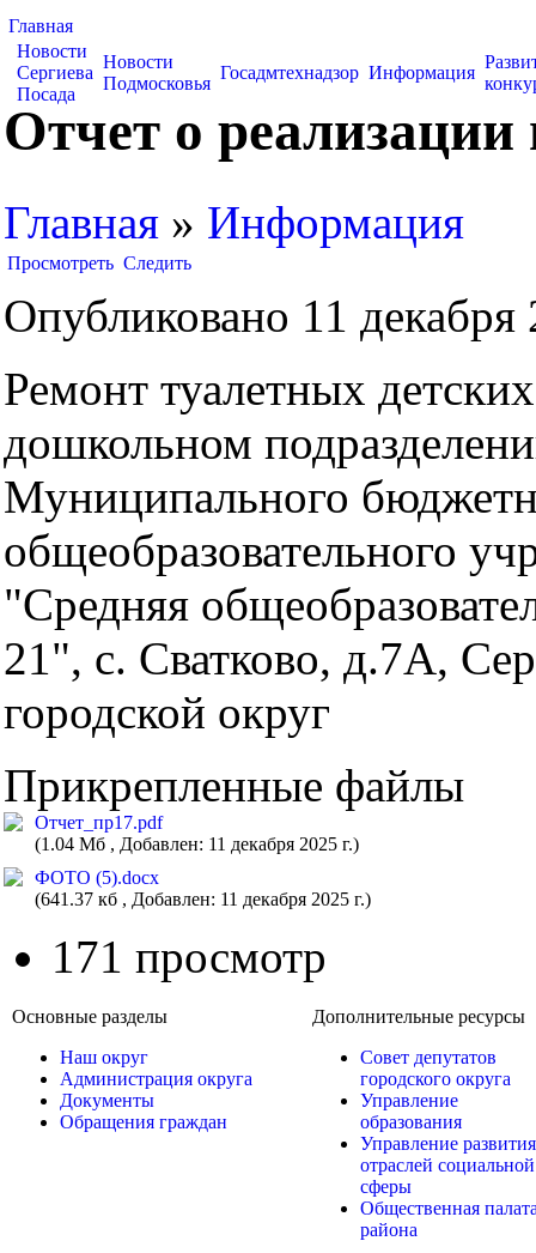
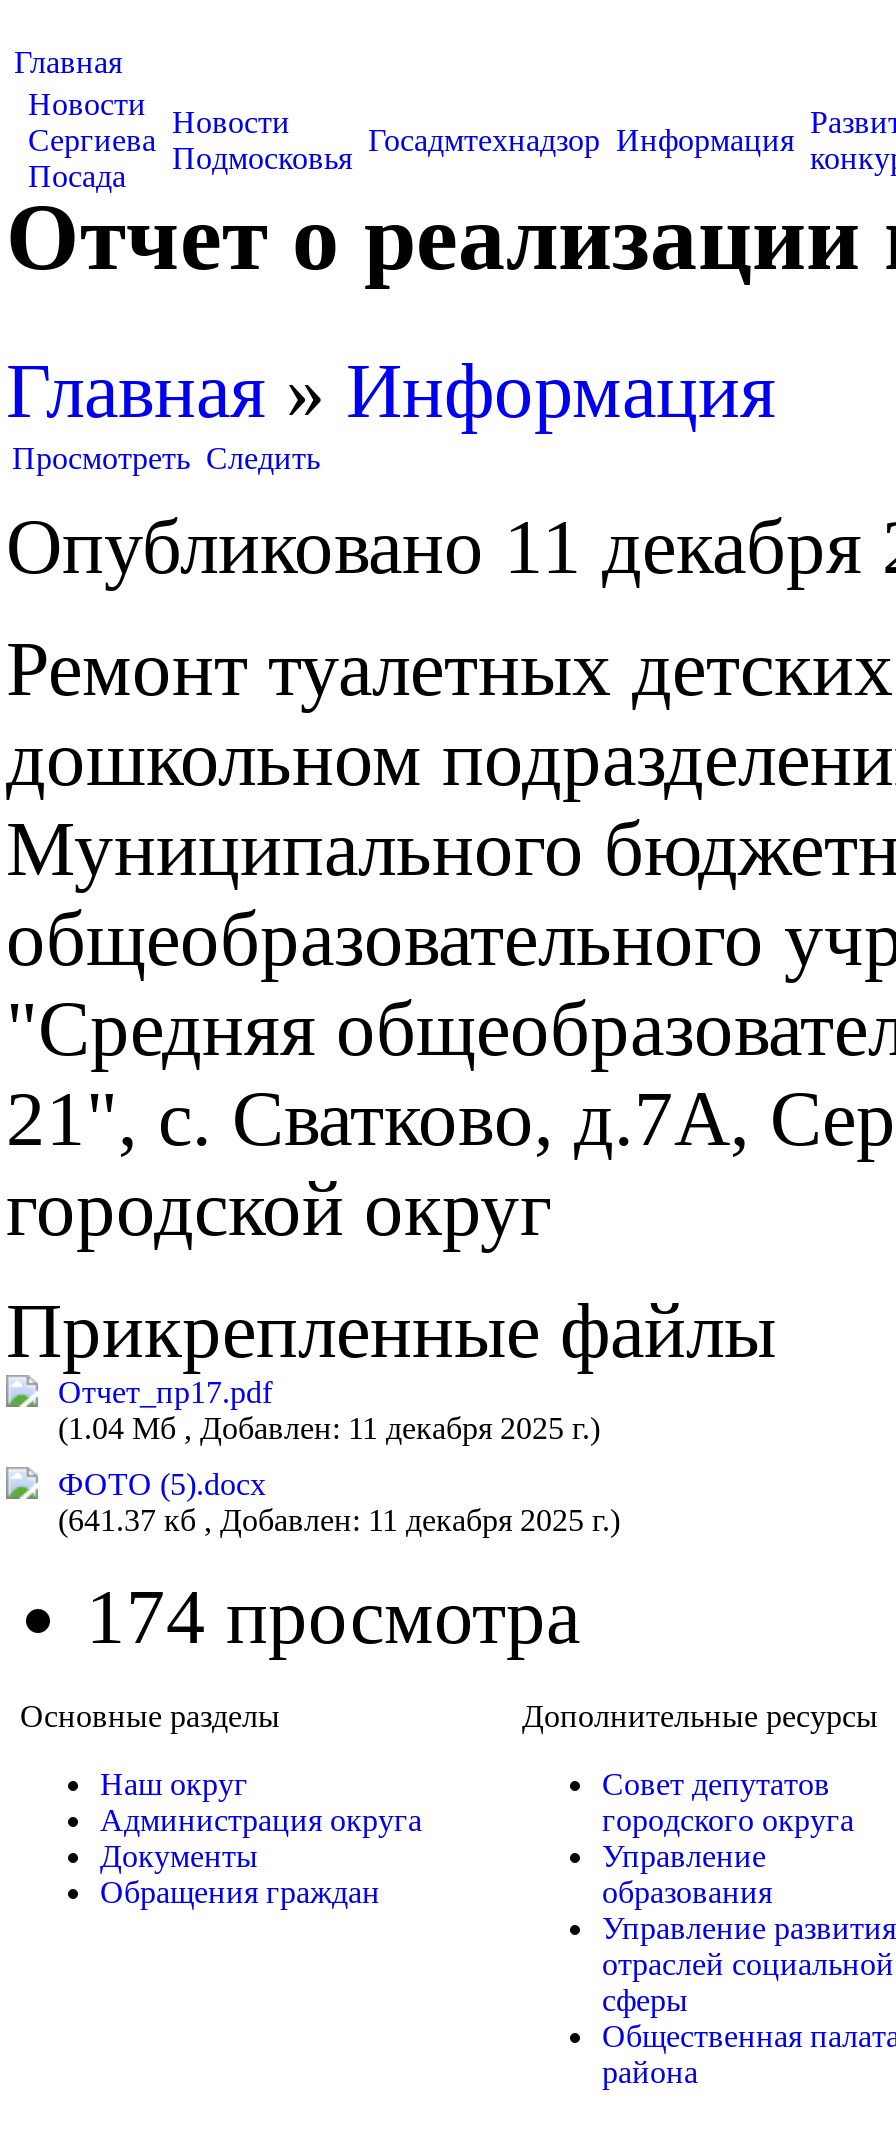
- 171 просмотр
+ 174 просмотра
